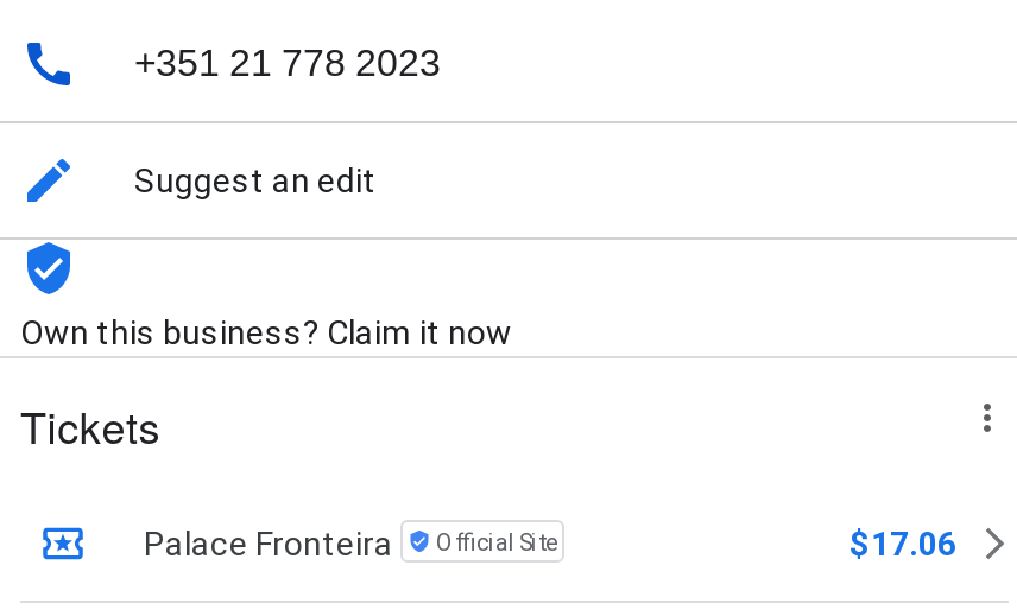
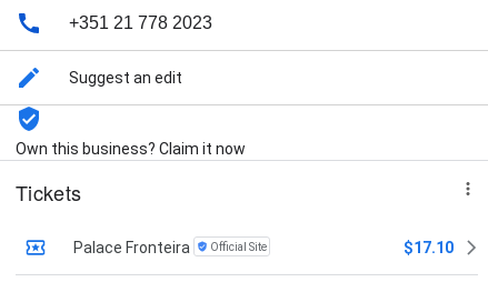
- $17.06
+ $17.10
